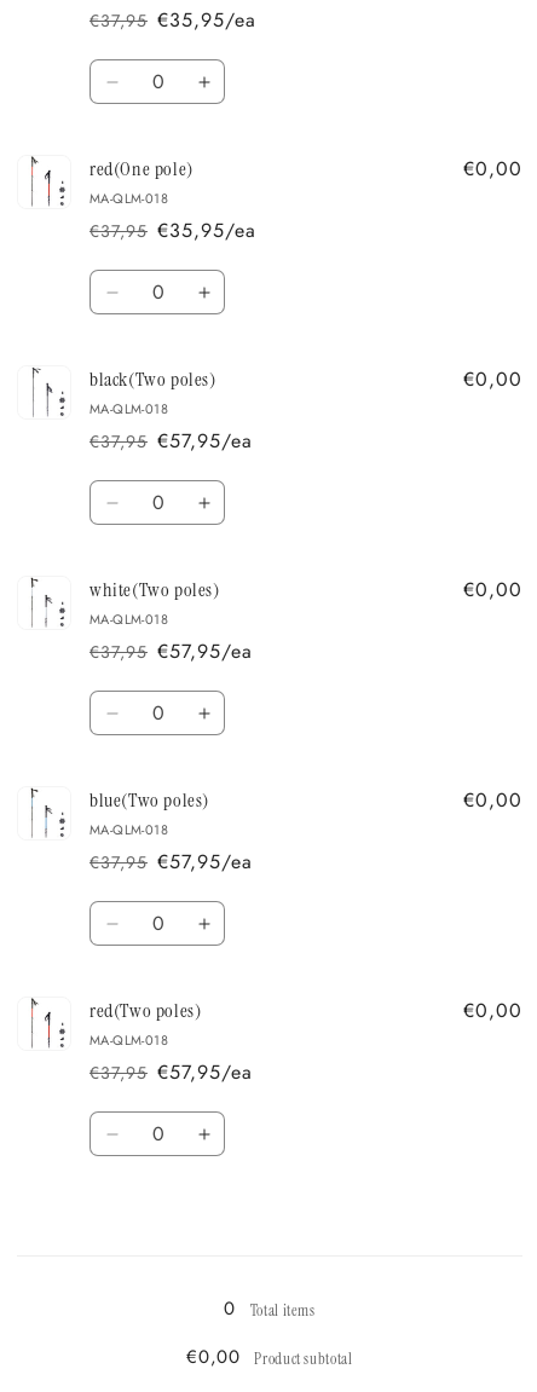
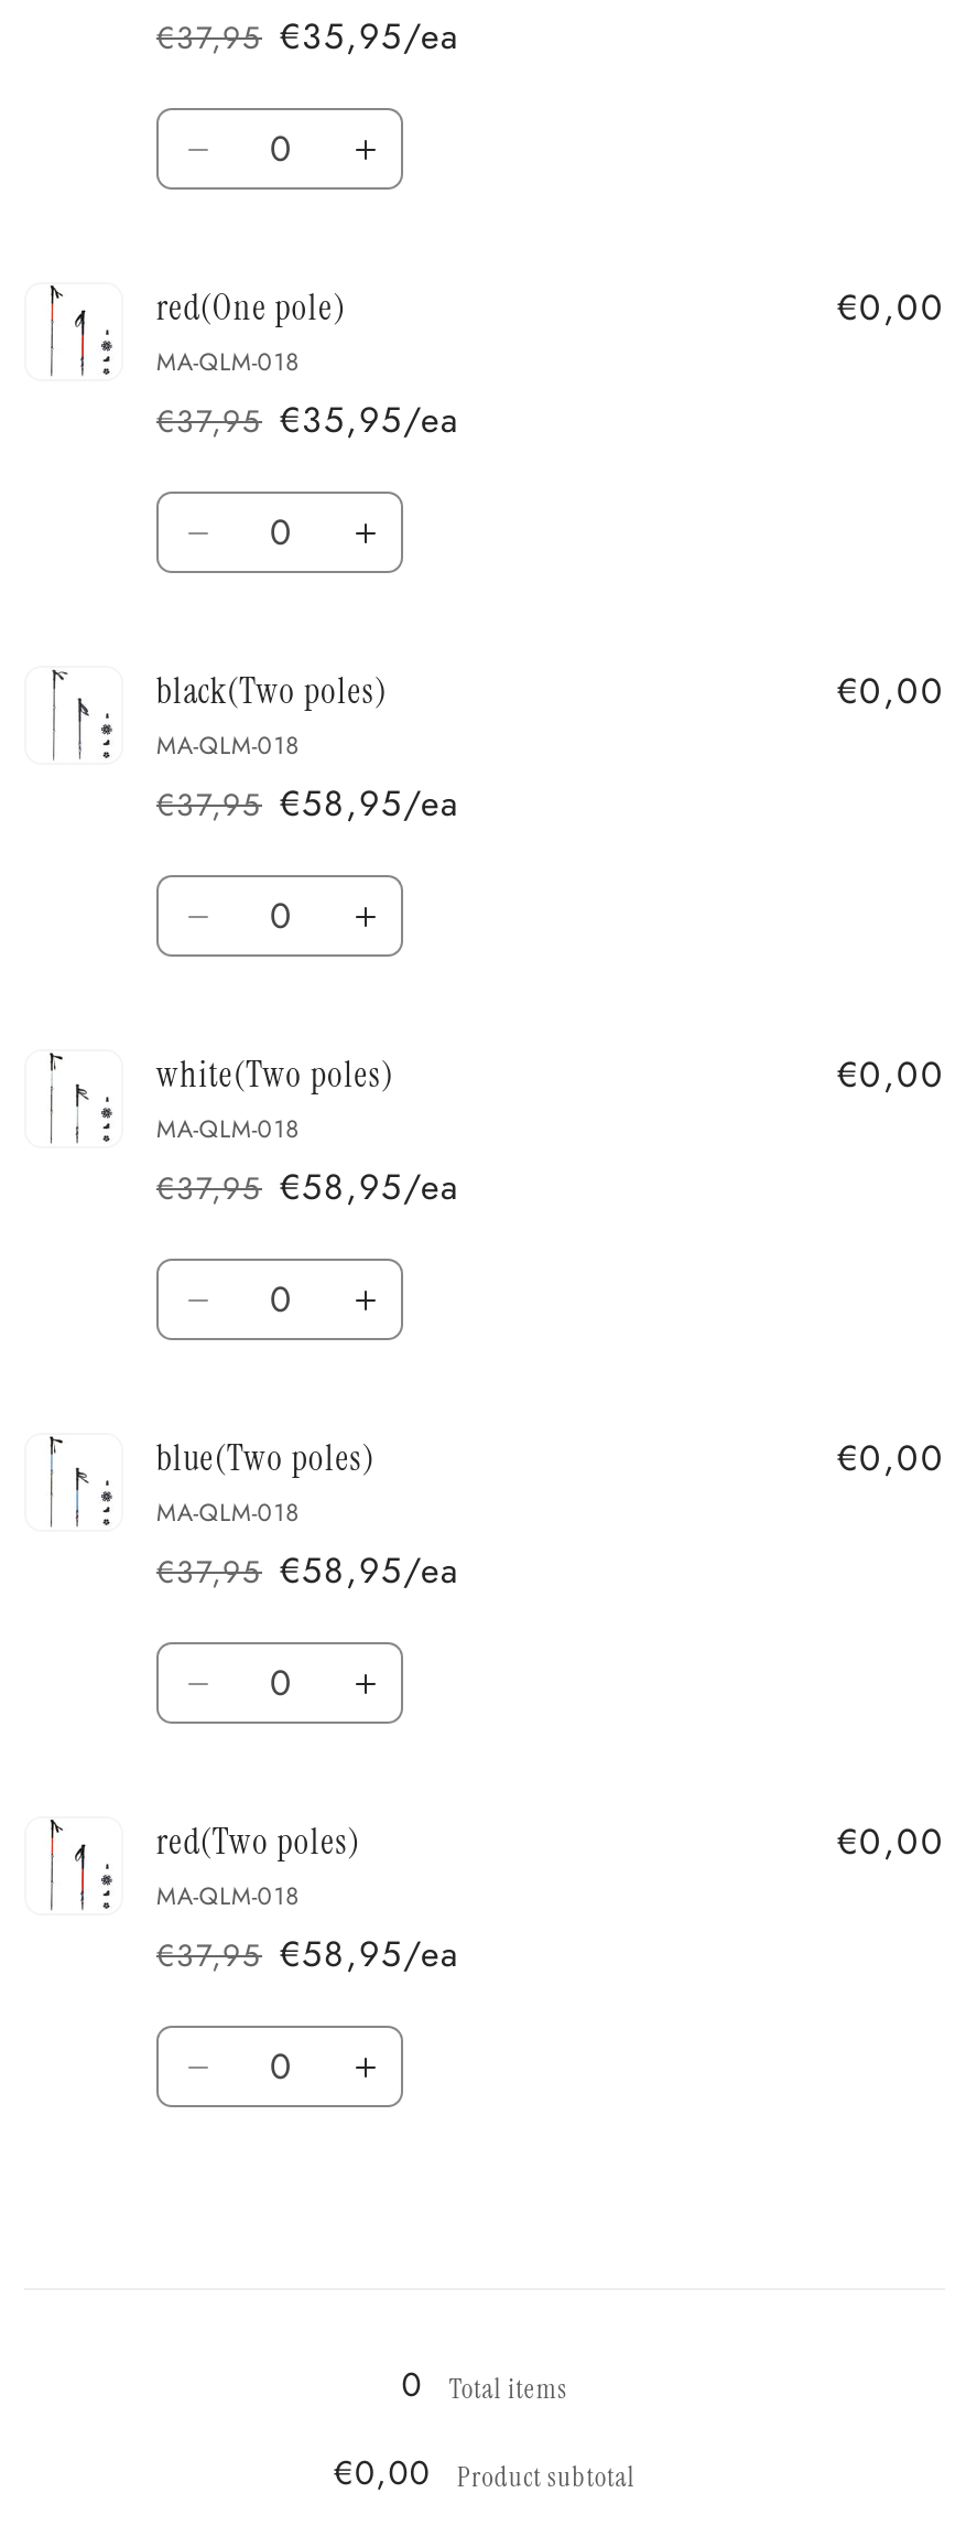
- €57,95/ea
+ €58,95/ea

- €57,95/ea
+ €58,95/ea

- €57,95/ea
+ €58,95/ea

- €57,95/ea
+ €58,95/ea
